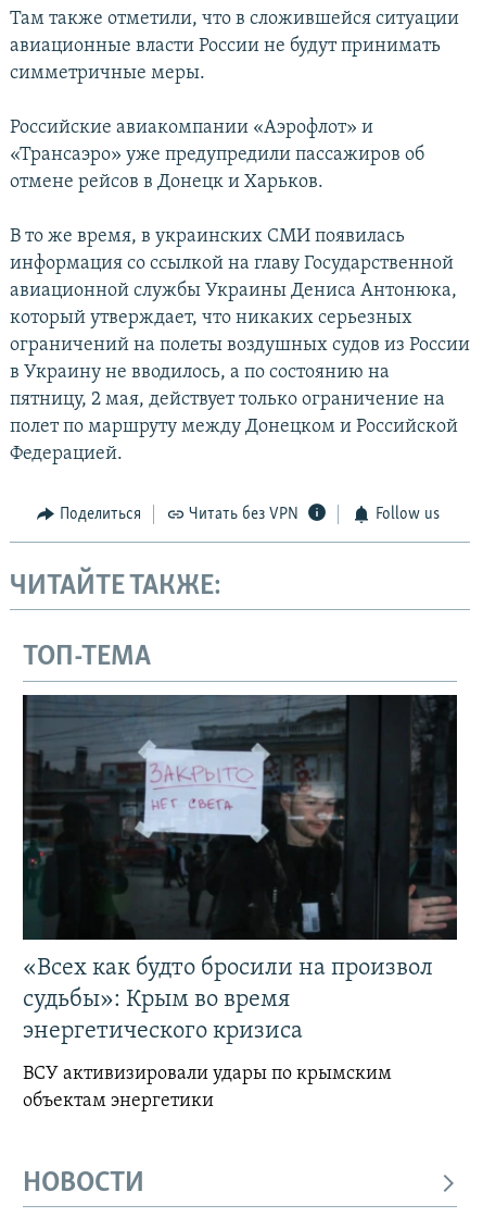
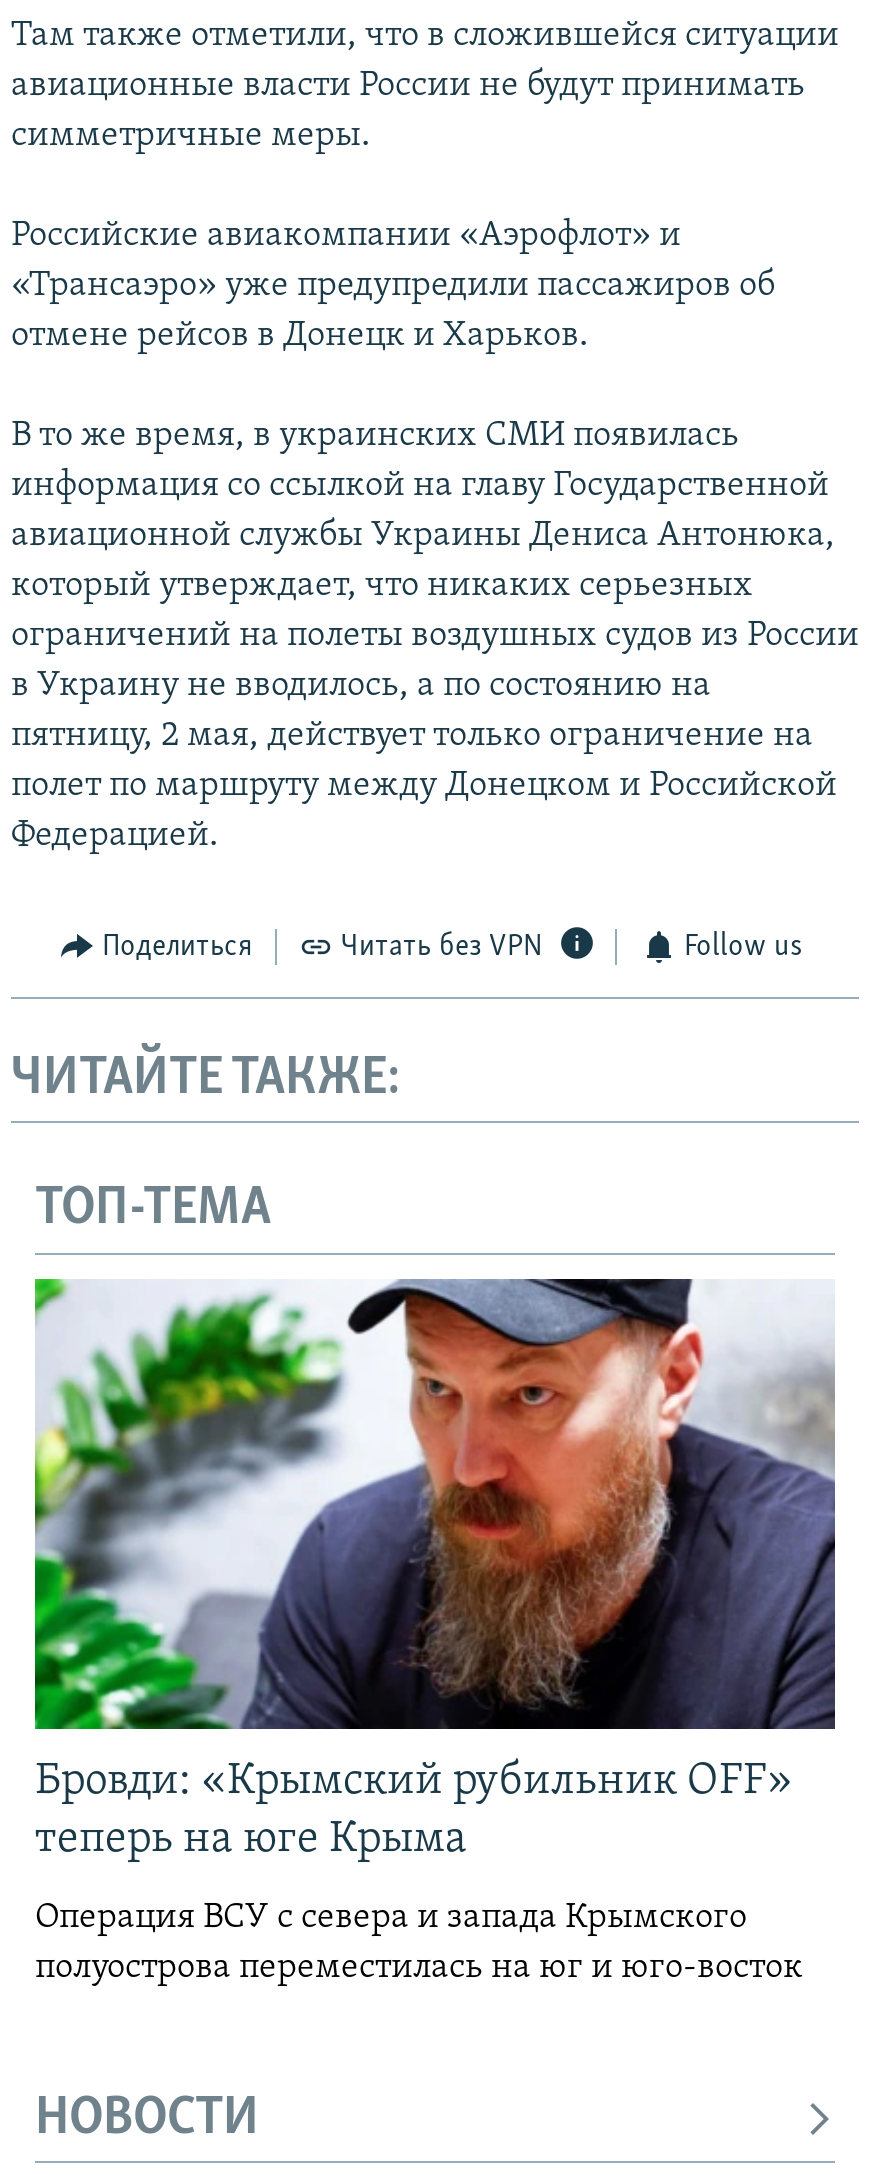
- [image]
- «Всех как будто бросили на произвол
- судьбы»: Крым во время
- энергетического кризиса
+ [image]
+ Бровди: «Крымский рубильник OFF»
+ теперь на юге Крыма

- ВСУ активизировали удары по крымским
- объектам энергетики
+ Операция ВСУ с севера и запада Крымского
+ полуострова переместилась на юг и юго-восток
